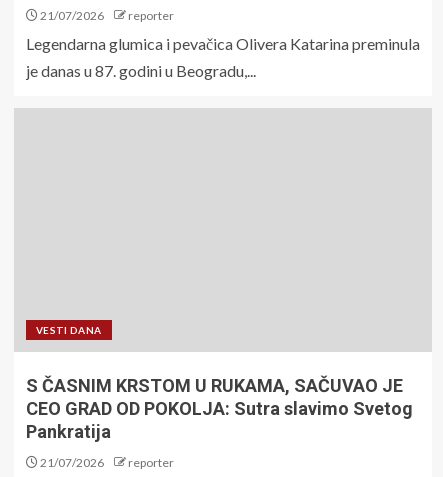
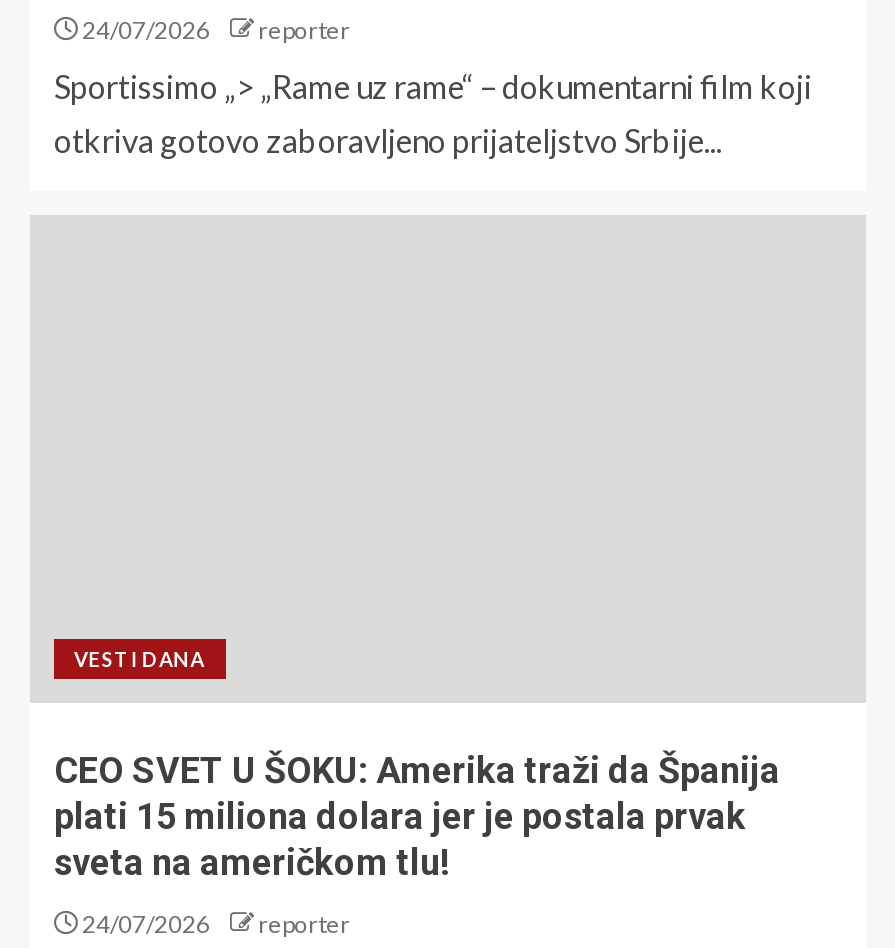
- 21/07/2026 reporter
+ 24/07/2026 reporter

- Legendarna glumica i pevačica Olivera Katarina preminula
- je danas u 87. godini u Beogradu,...
+ Sportissimo „> „Rame uz rame“ – dokumentarni film koji
+ otkriva gotovo zaboravljeno prijateljstvo Srbije...

- S ČASNIM KRSTOM U RUKAMA, SAČUVAO JE
- CEO GRAD OD POKOLJA: Sutra slavimo Svetog
- Pankratija
+ CEO SVET U ŠOKU: Amerika traži da Španija
+ plati 15 miliona dolara jer je postala prvak
+ sveta na američkom tlu!

- 21/07/2026 reporter
+ 24/07/2026 reporter
